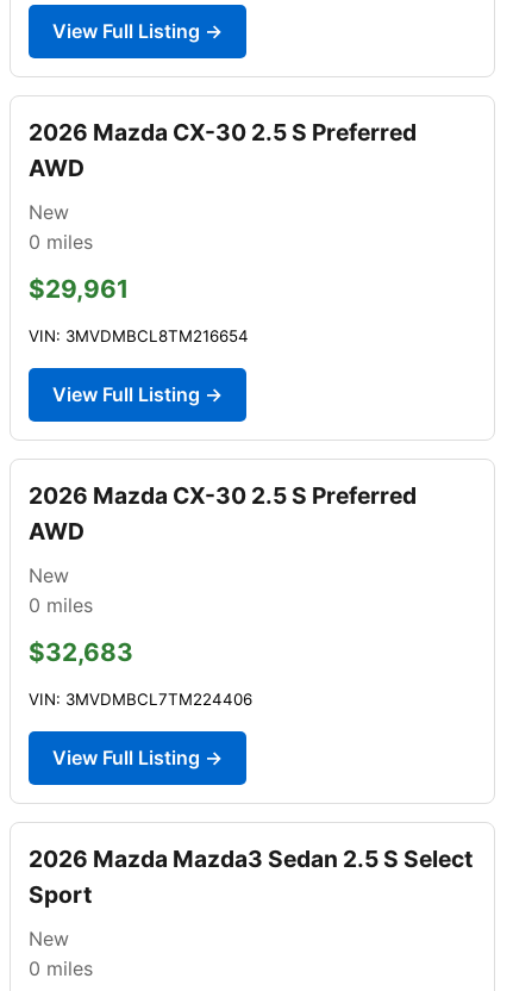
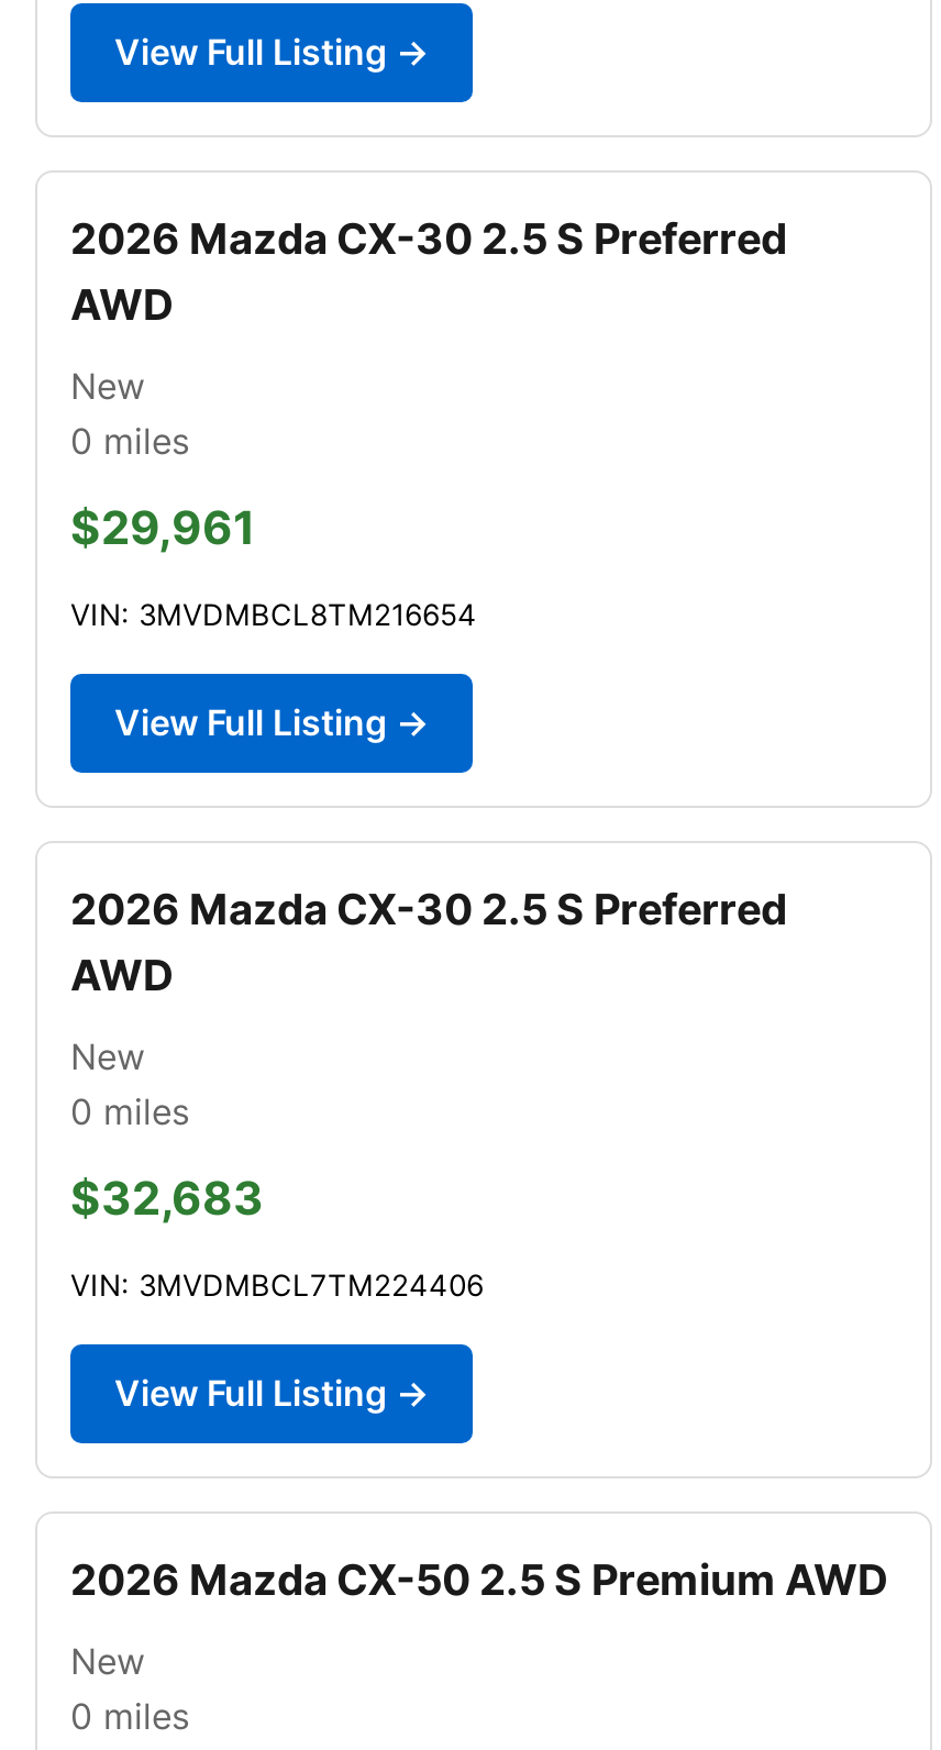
- 2026 Mazda Mazda3 Sedan 2.5 S Select
- Sport
+ 2026 Mazda CX-50 2.5 S Premium AWD
